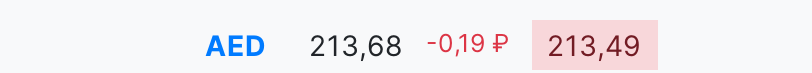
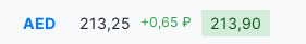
- 213,68
- -0,19 ₽
- 213,49
+ 213,25 +0,65 ₽
+ 213,90
